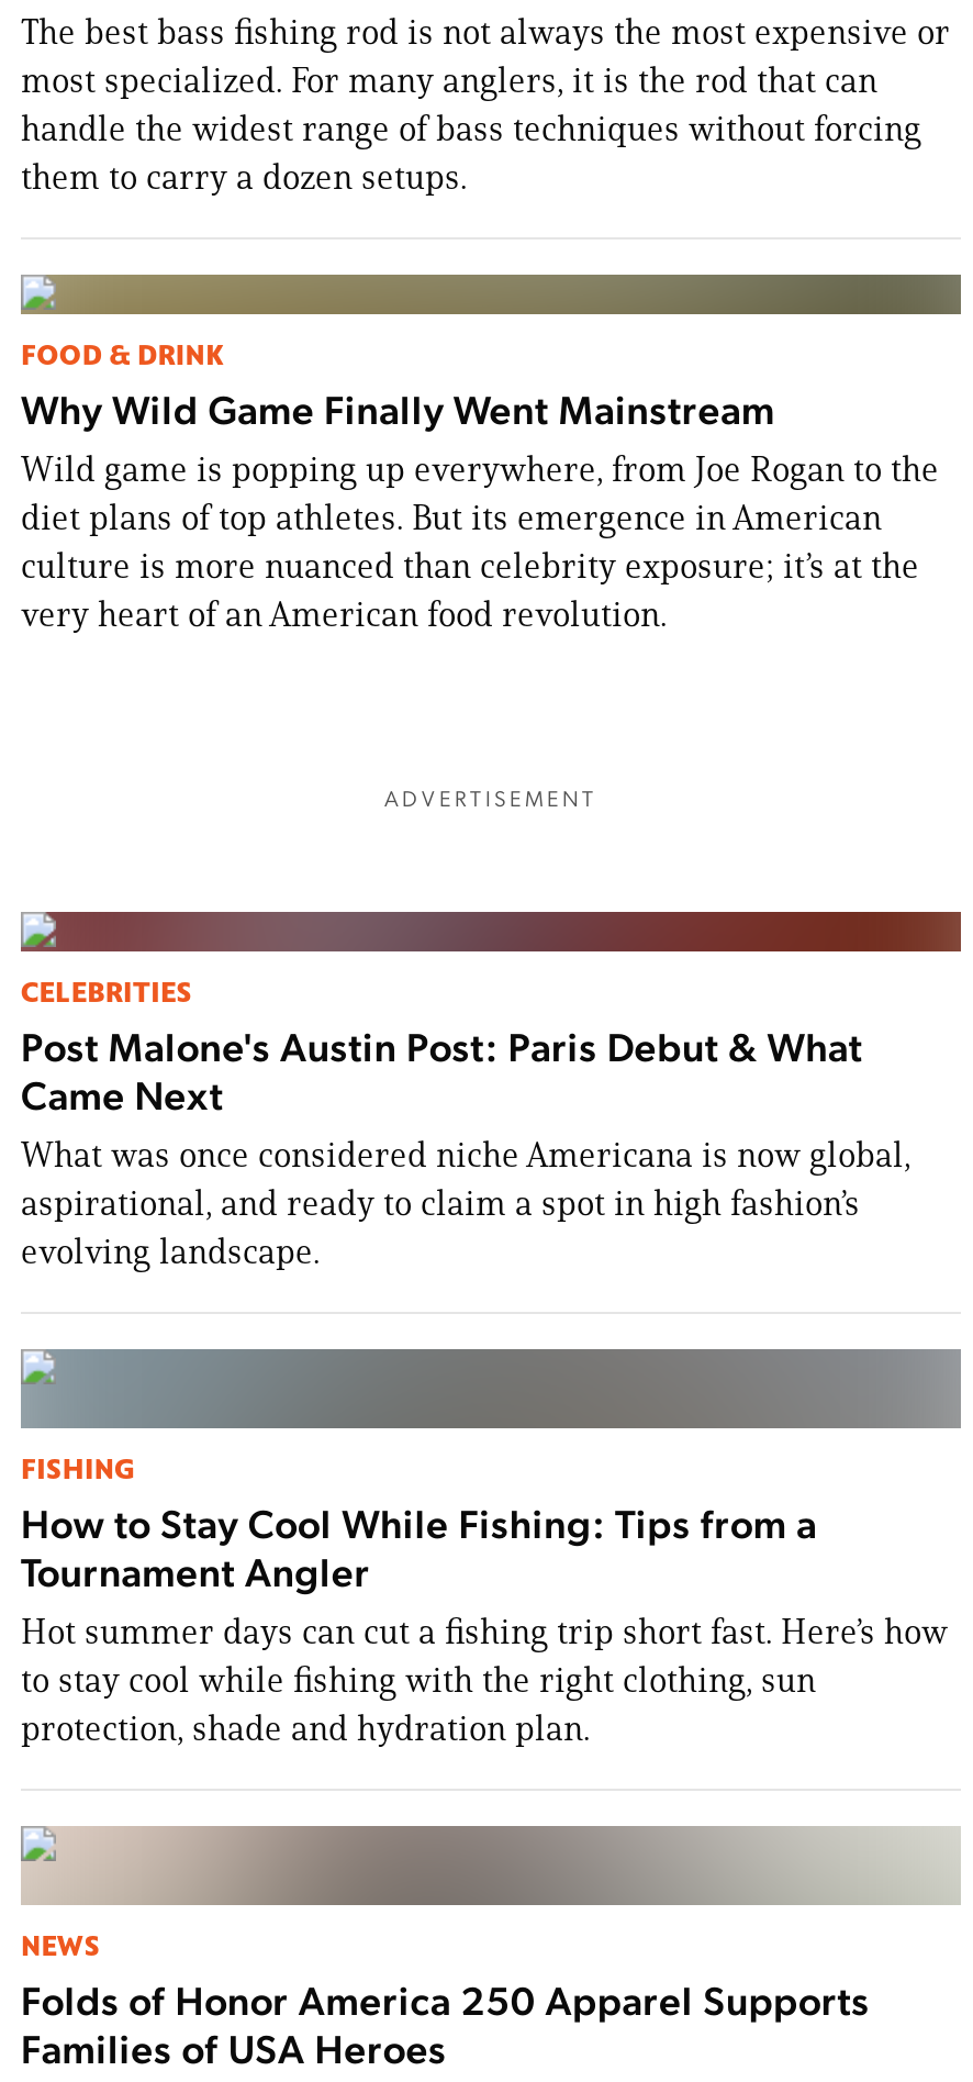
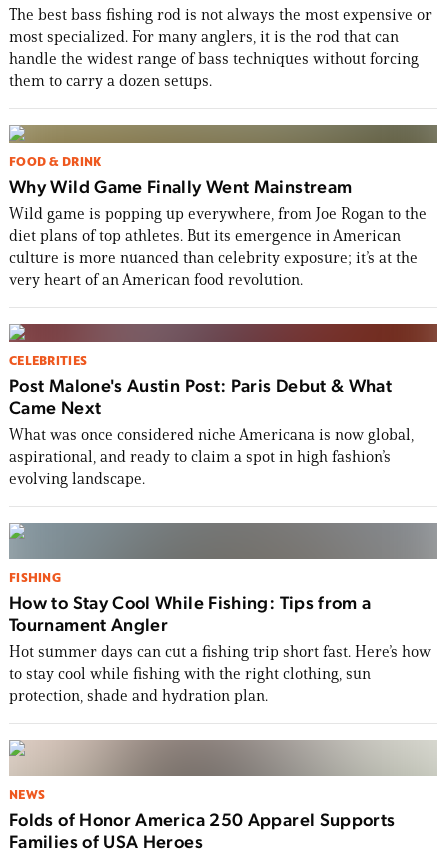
- ADVERTISEMENT
